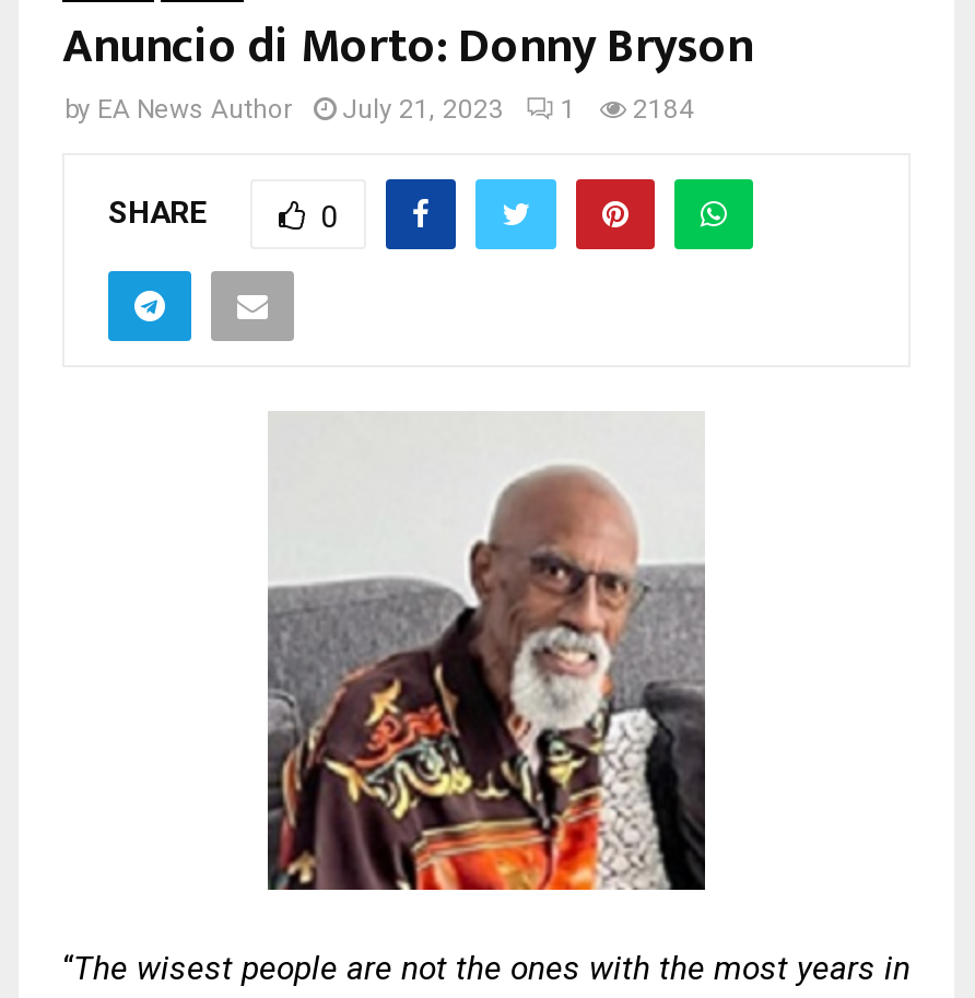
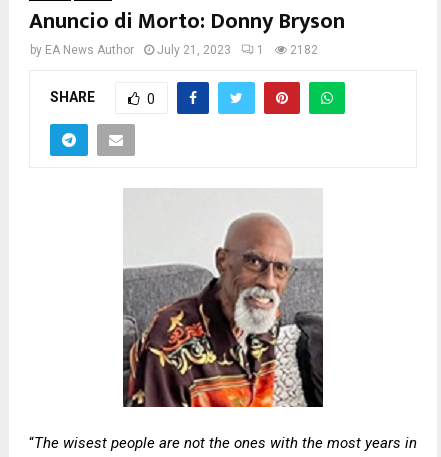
- by EA News Author July 21, 2023 1 2184
+ by EA News Author July 21, 2023 1 2182
